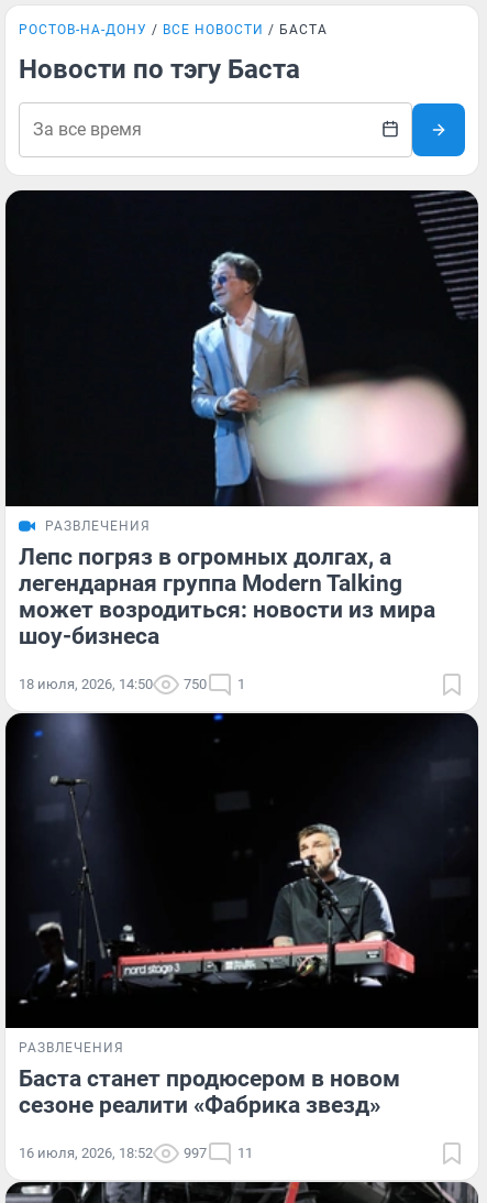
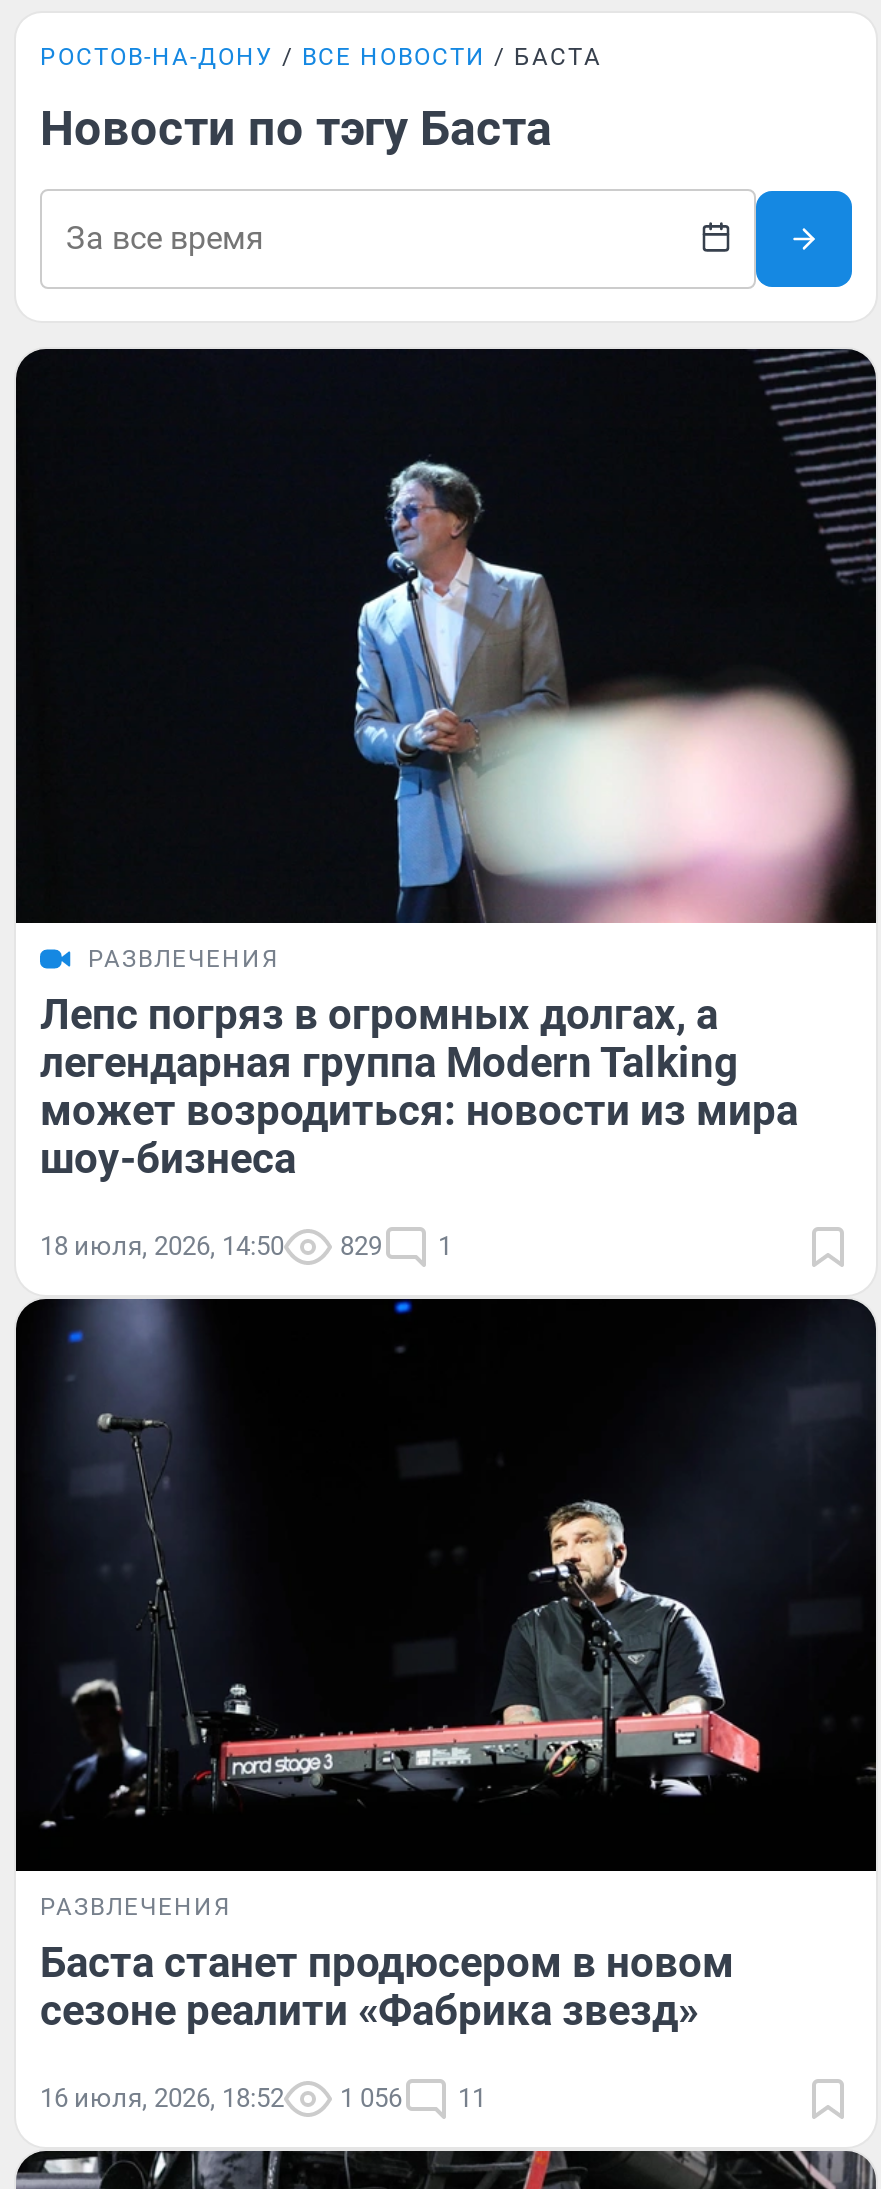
- 18 июля, 2026, 14:50 750 1
+ 18 июля, 2026, 14:50 829 1

- 16 июля, 2026, 18:52 997 11
+ 16 июля, 2026, 18:52 1 056 11
